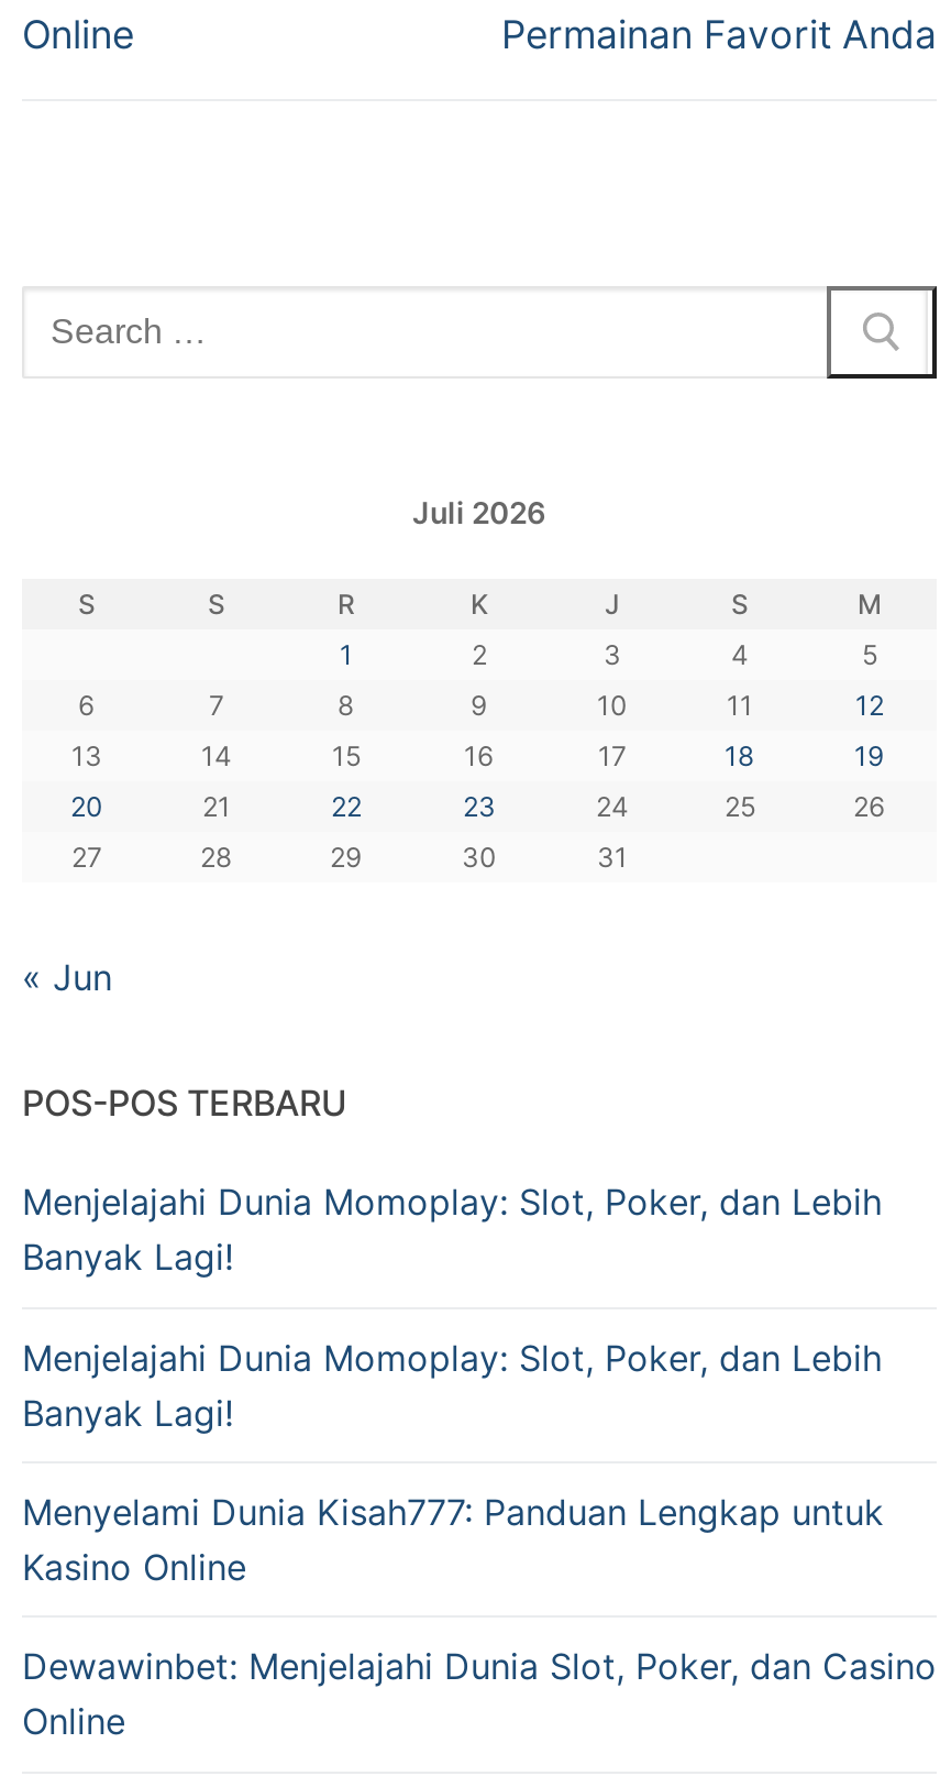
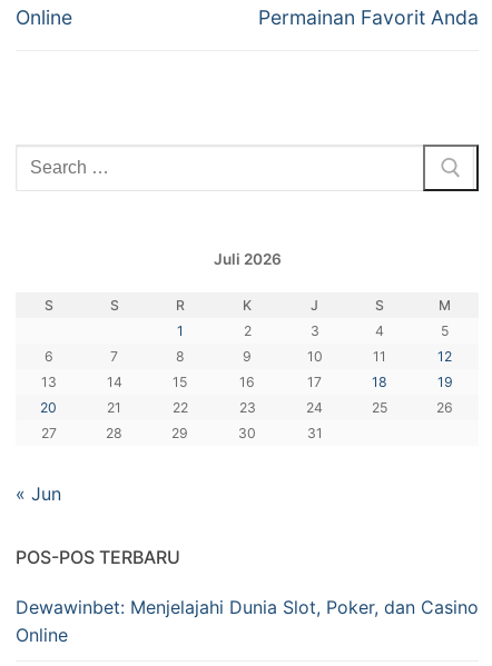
- Menjelajahi Dunia Momoplay: Slot, Poker, dan Lebih
- Banyak Lagi!
- Menjelajahi Dunia Momoplay: Slot, Poker, dan Lebih
- Banyak Lagi!
- Menyelami Dunia Kisah777: Panduan Lengkap untuk
- Kasino Online
